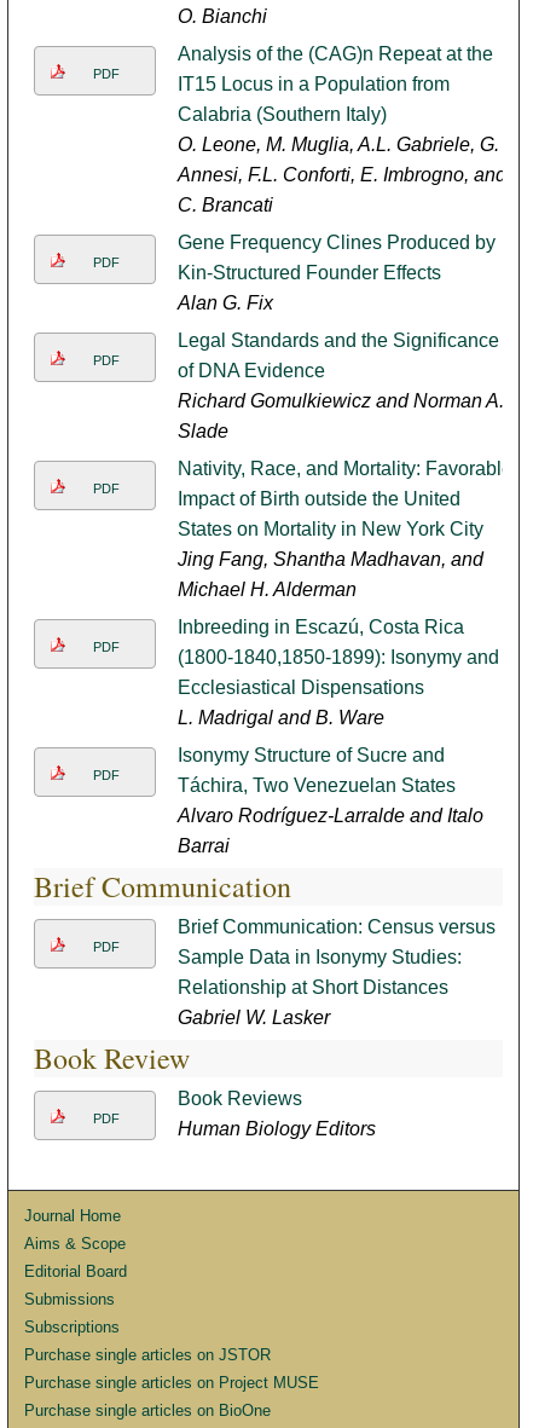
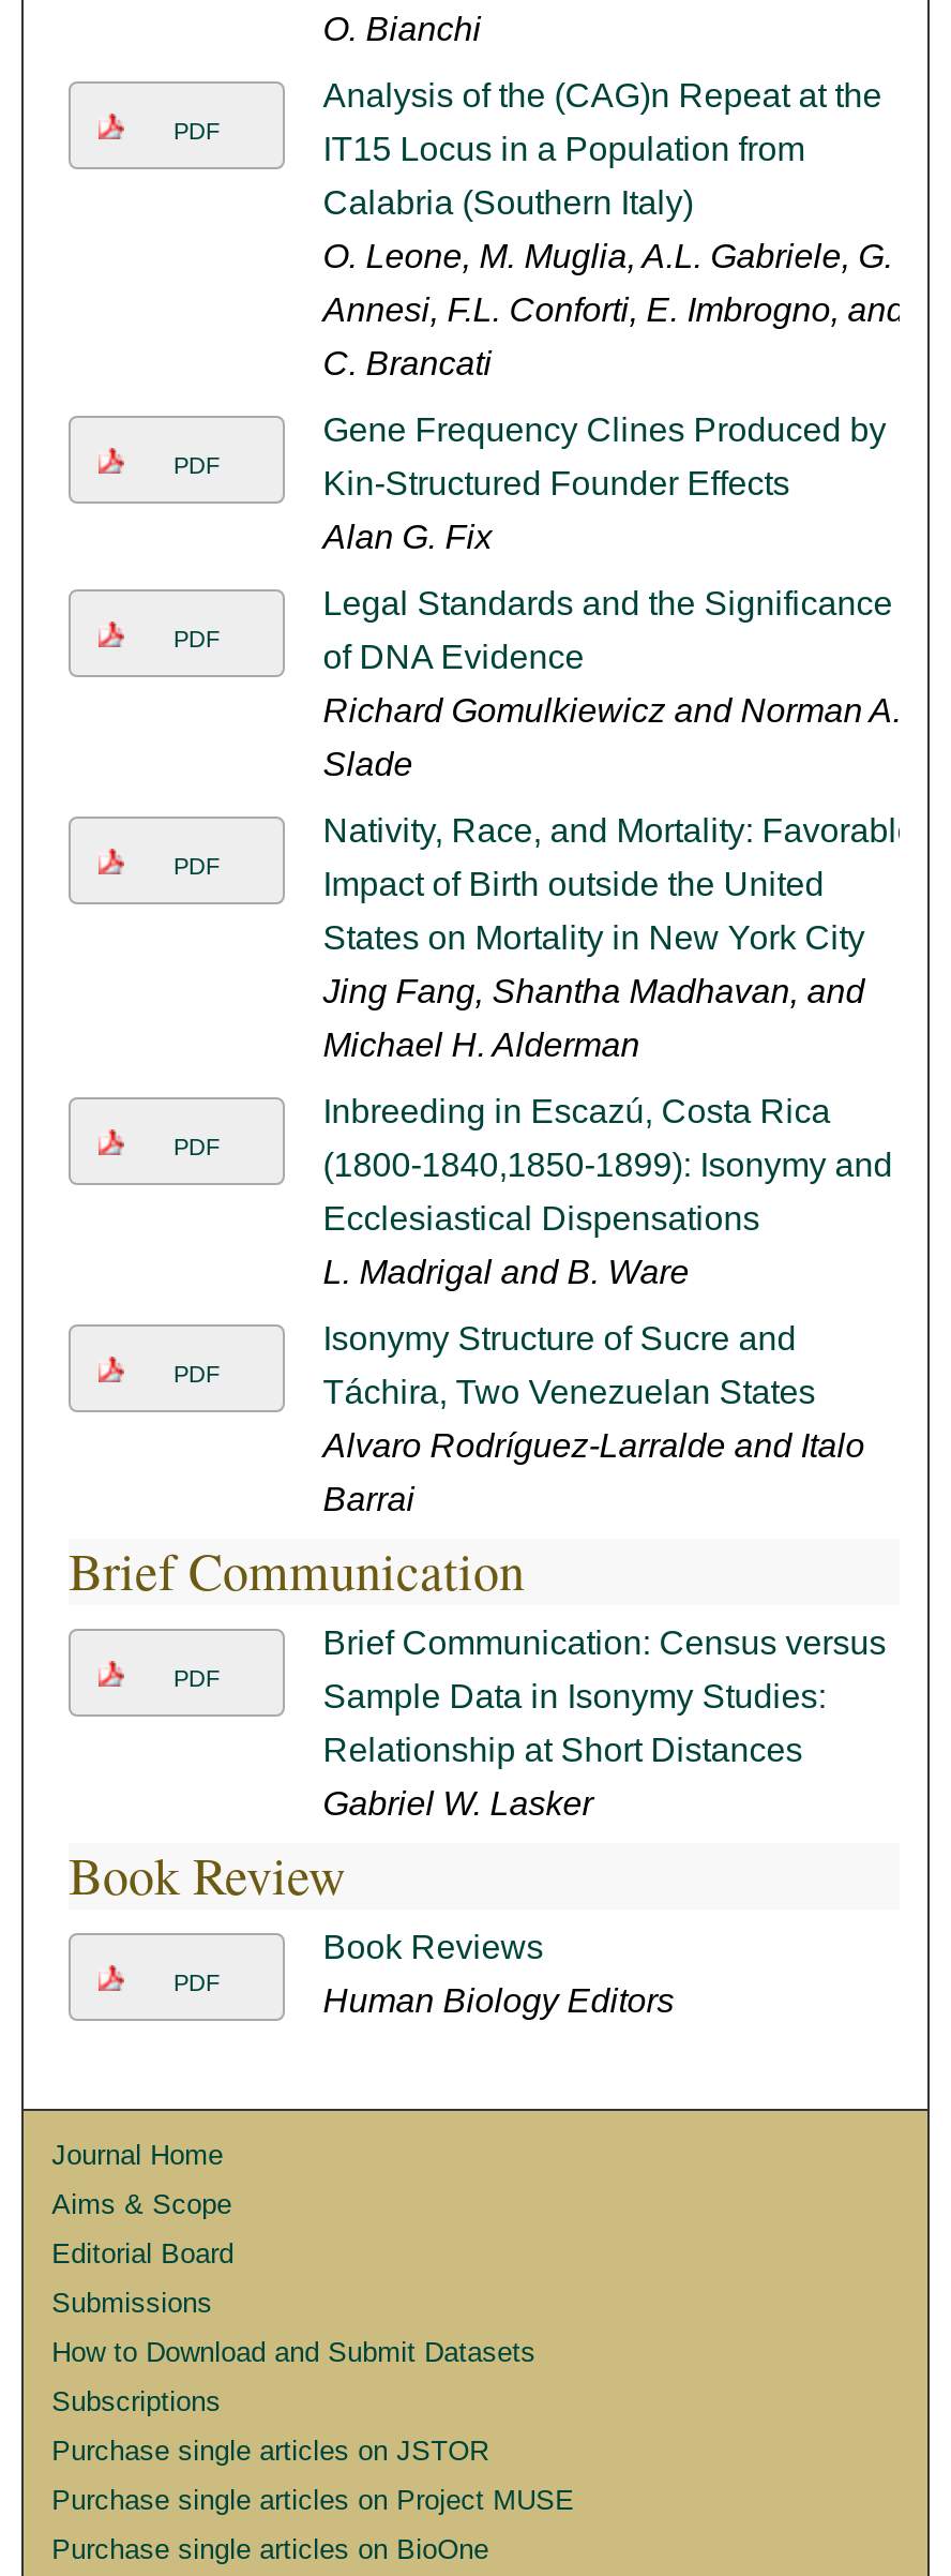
+ How to Download and Submit Datasets
